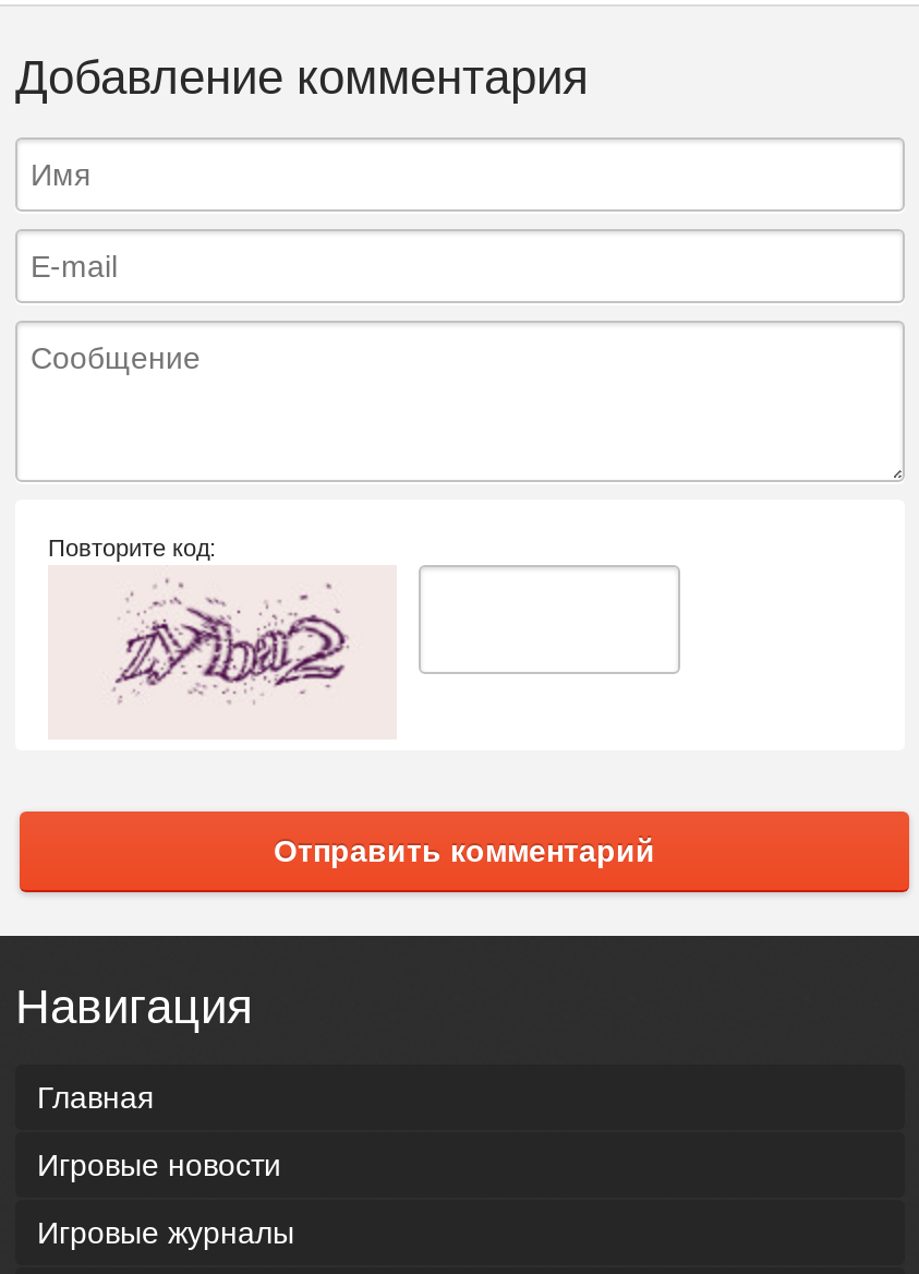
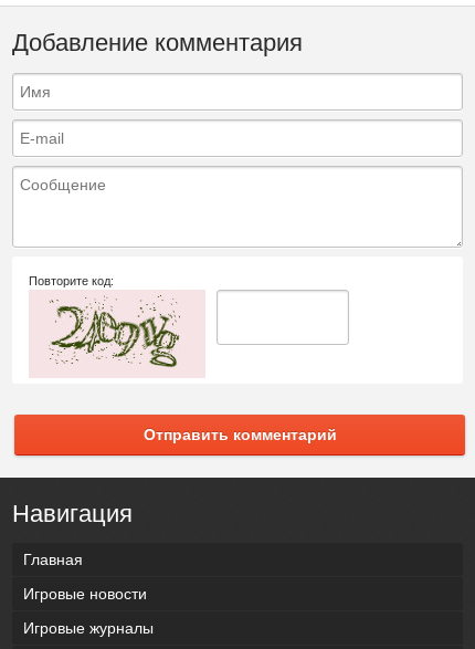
- [image]
+ [image]
